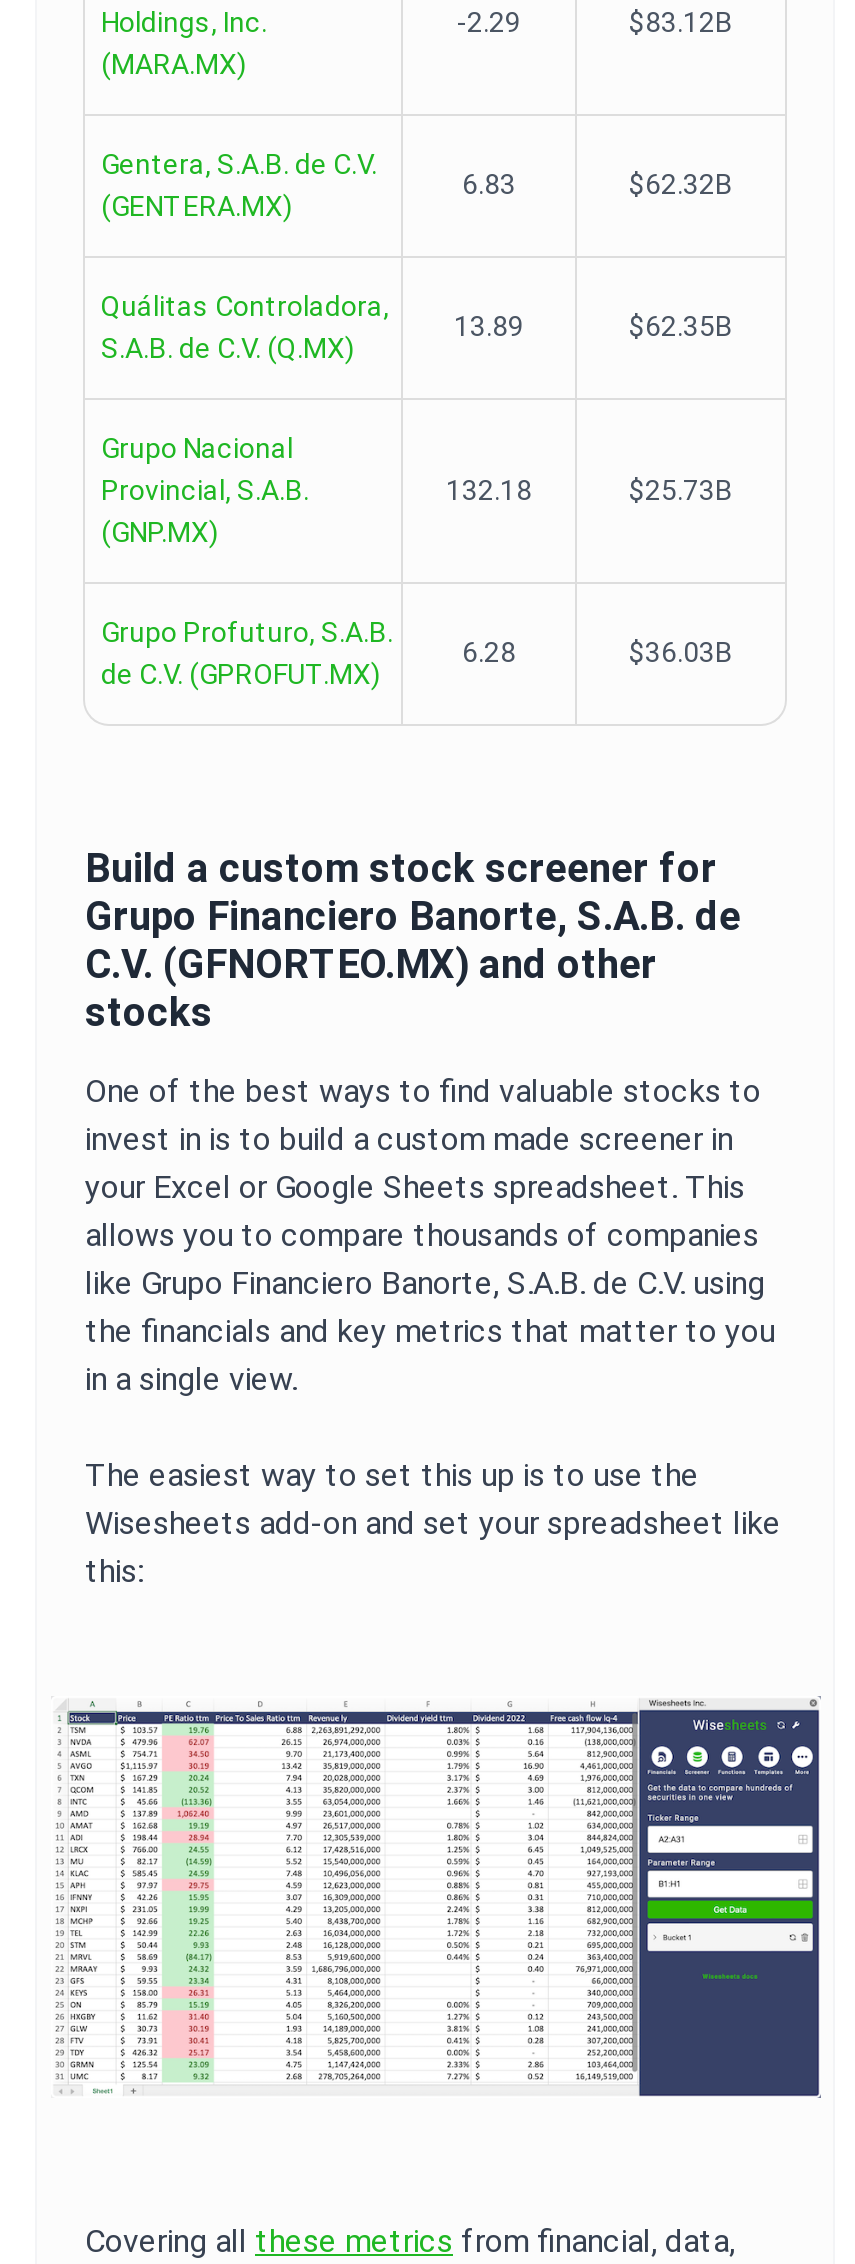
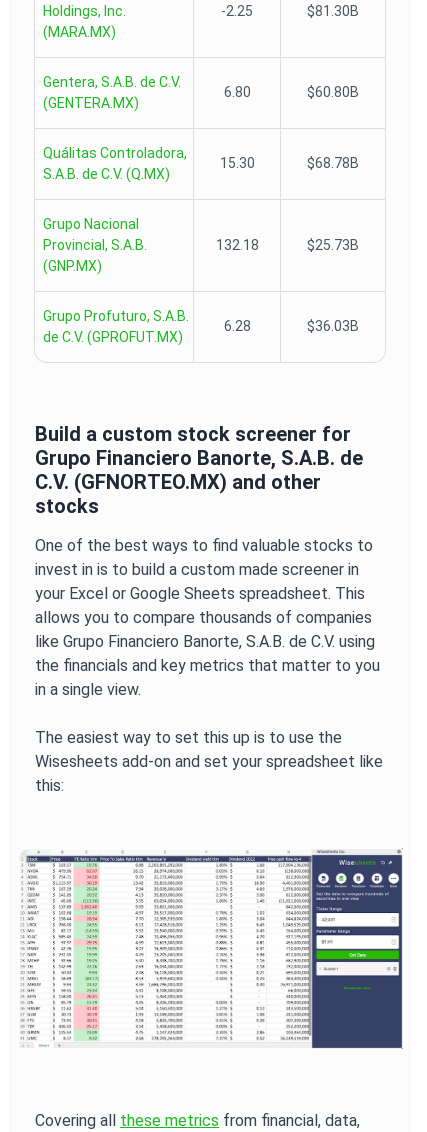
- -2.29
- $83.12B
+ -2.25
+ $81.30B

- 6.83
- $62.32B
+ 6.80
+ $60.80B

- 13.89
- $62.35B
+ 15.30
+ $68.78B
